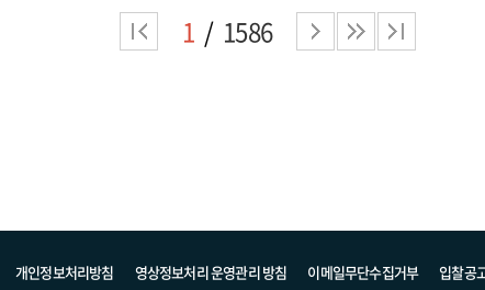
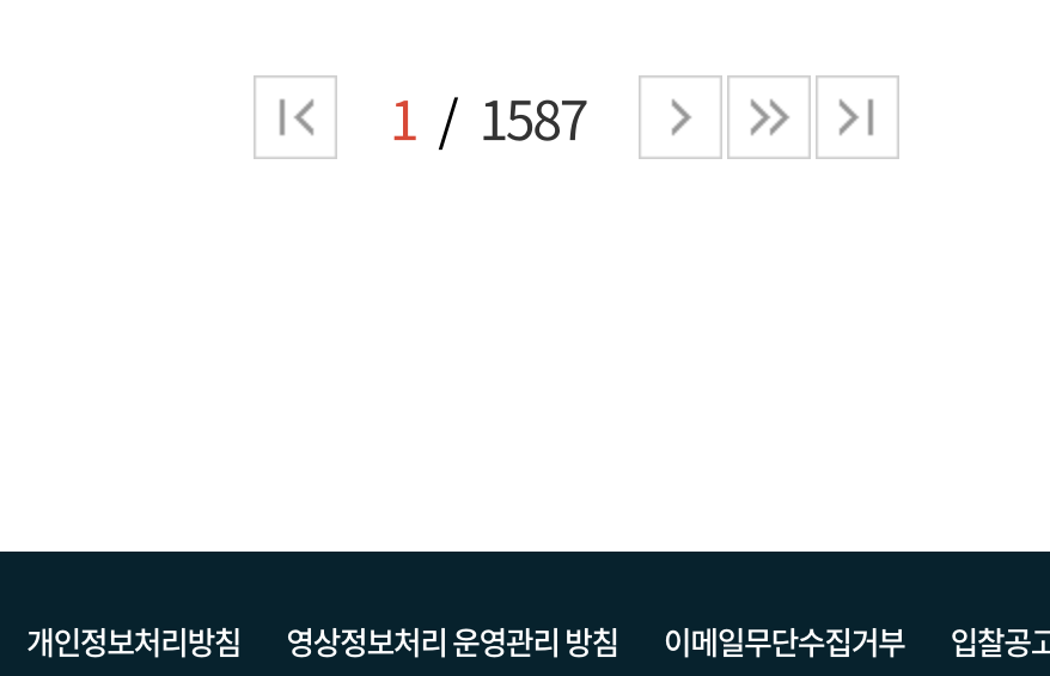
- 1 1586
+ 1 1587
